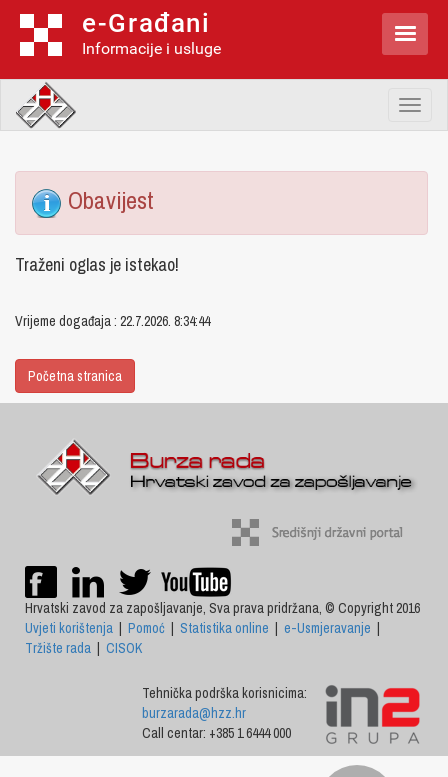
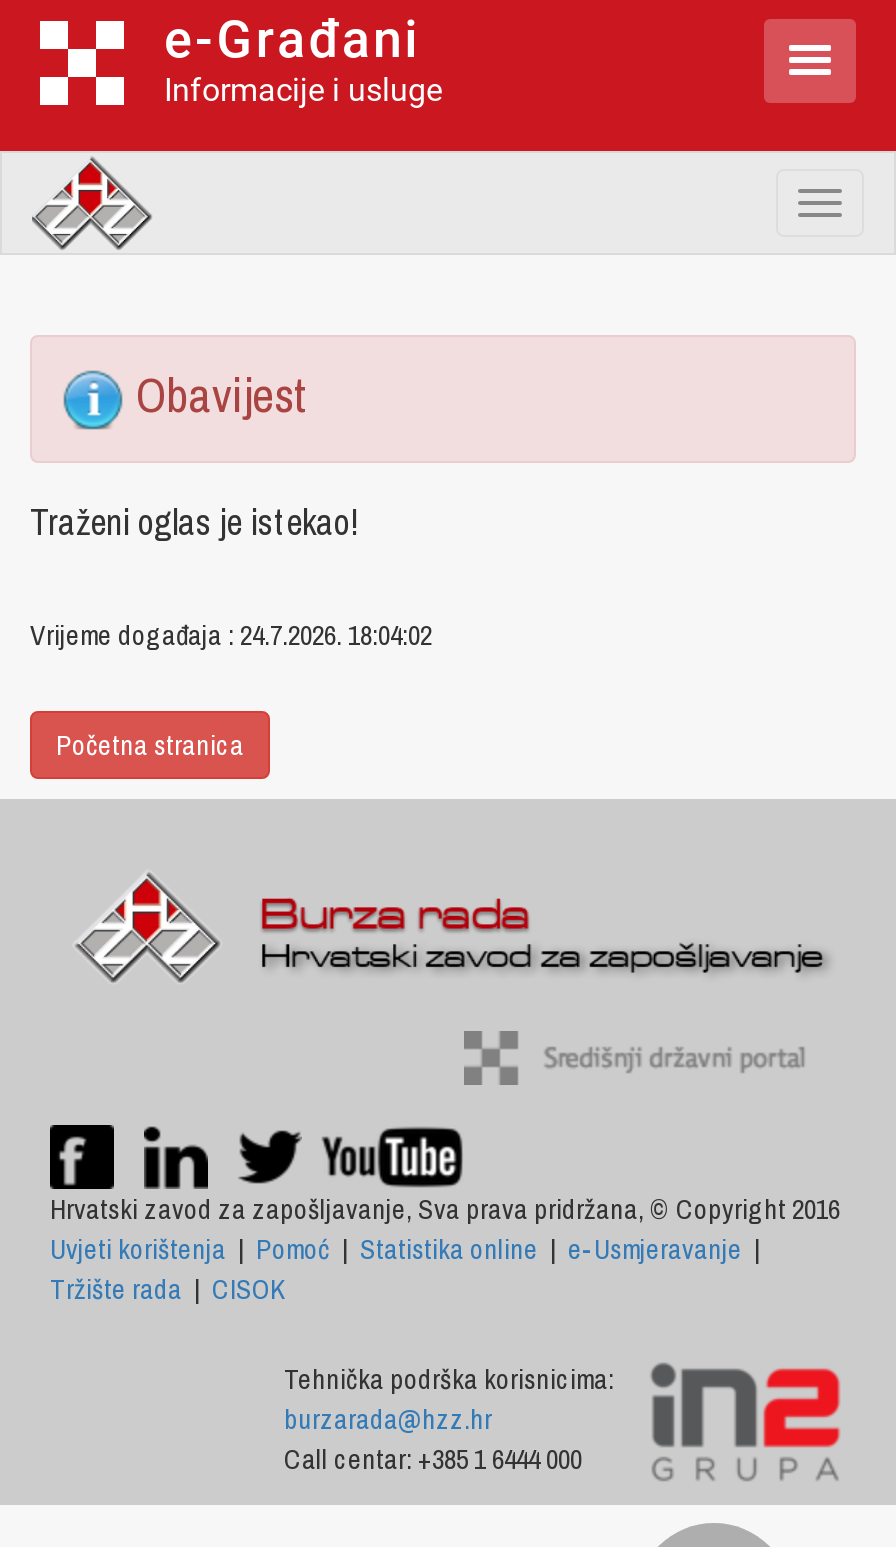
- Vrijeme događaja : 22.7.2026. 8:34:44
+ Vrijeme događaja : 24.7.2026. 18:04:02
